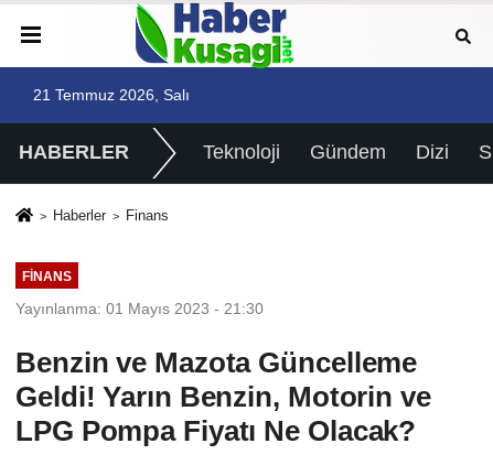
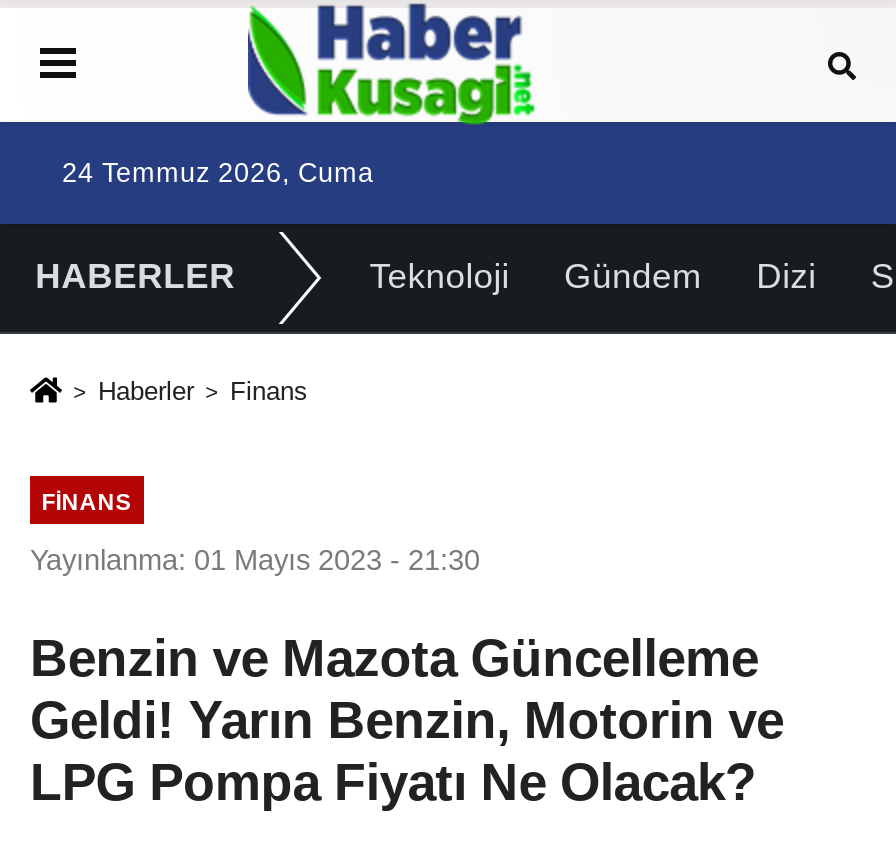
- 21 Temmuz 2026, Salı
+ 24 Temmuz 2026, Cuma
